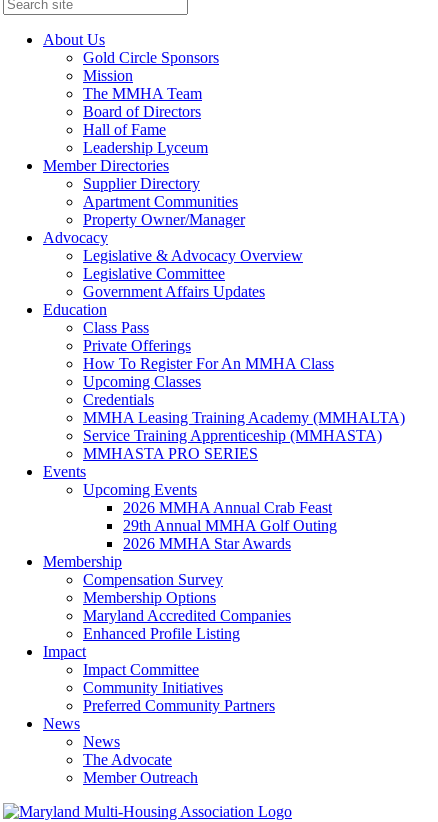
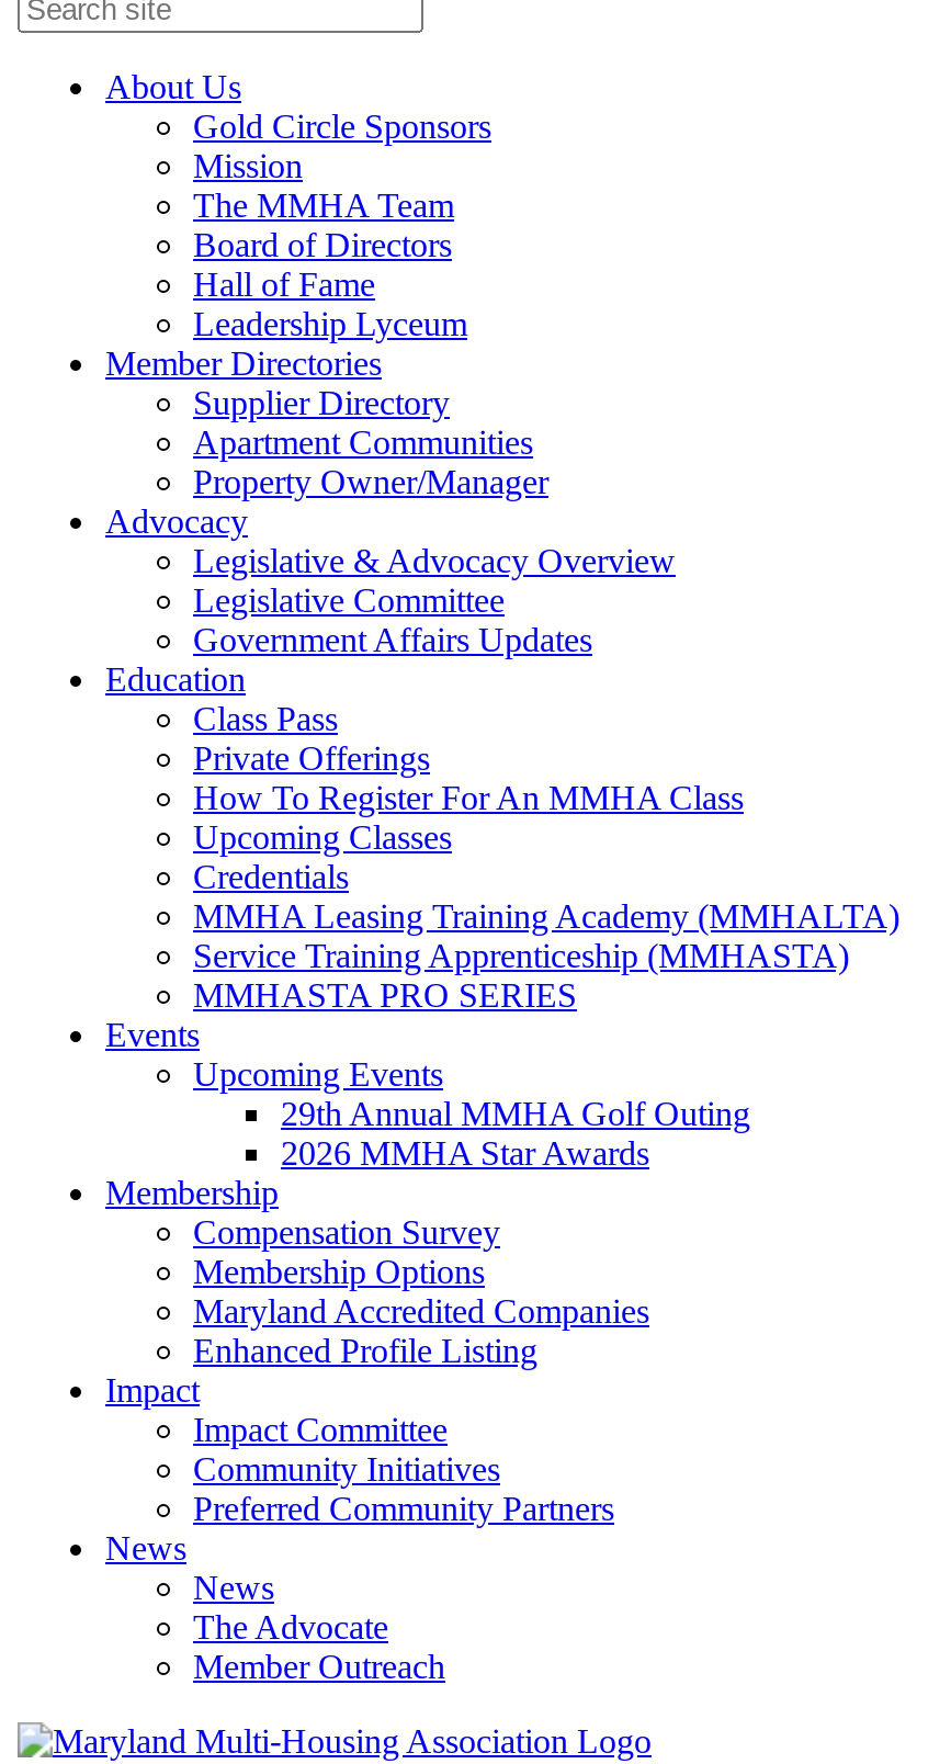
- 2026 MMHA Annual Crab Feast
